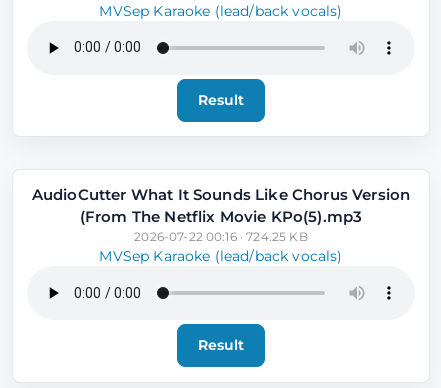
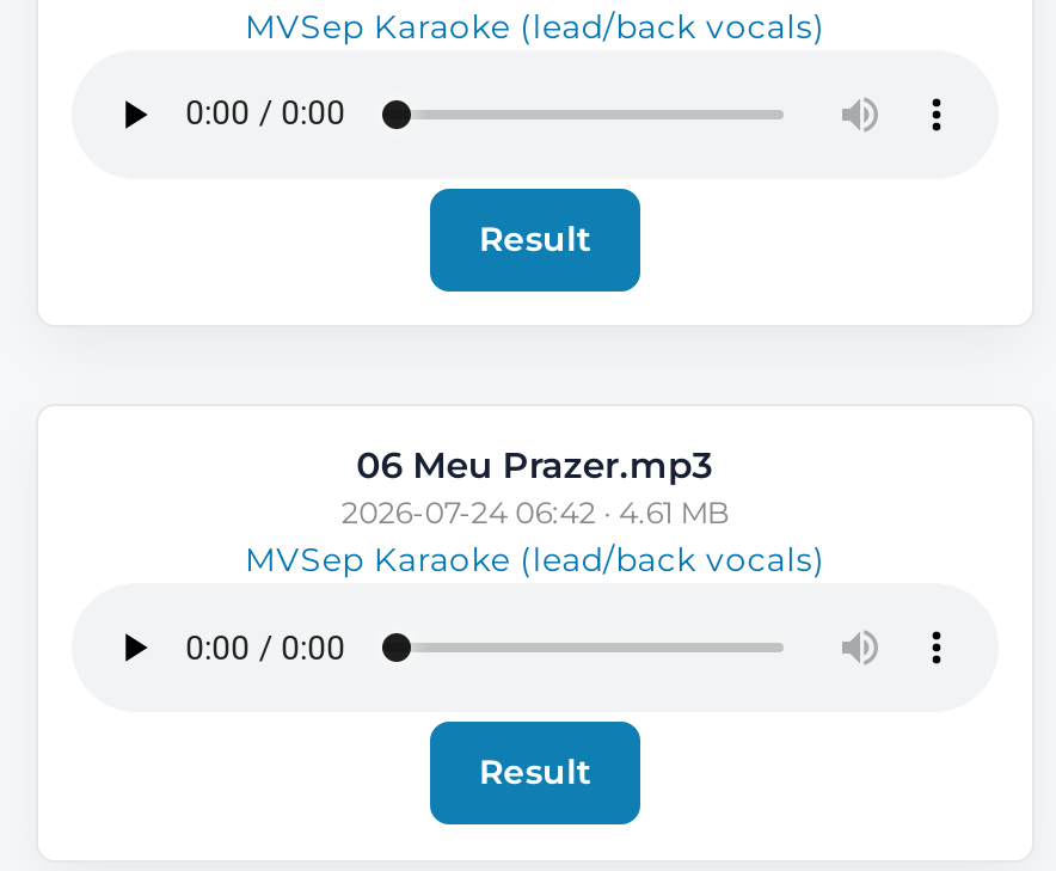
- AudioCutter What It Sounds Like Chorus Version
- (From The Netflix Movie KPo(5).mp3
- 2026-07-22 00:16 · 724.25 KB
+ 06 Meu Prazer.mp3
+ 2026-07-24 06:42 · 4.61 MB
